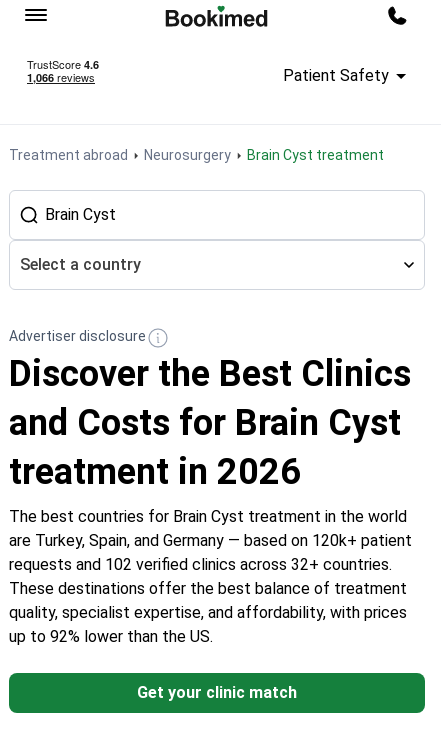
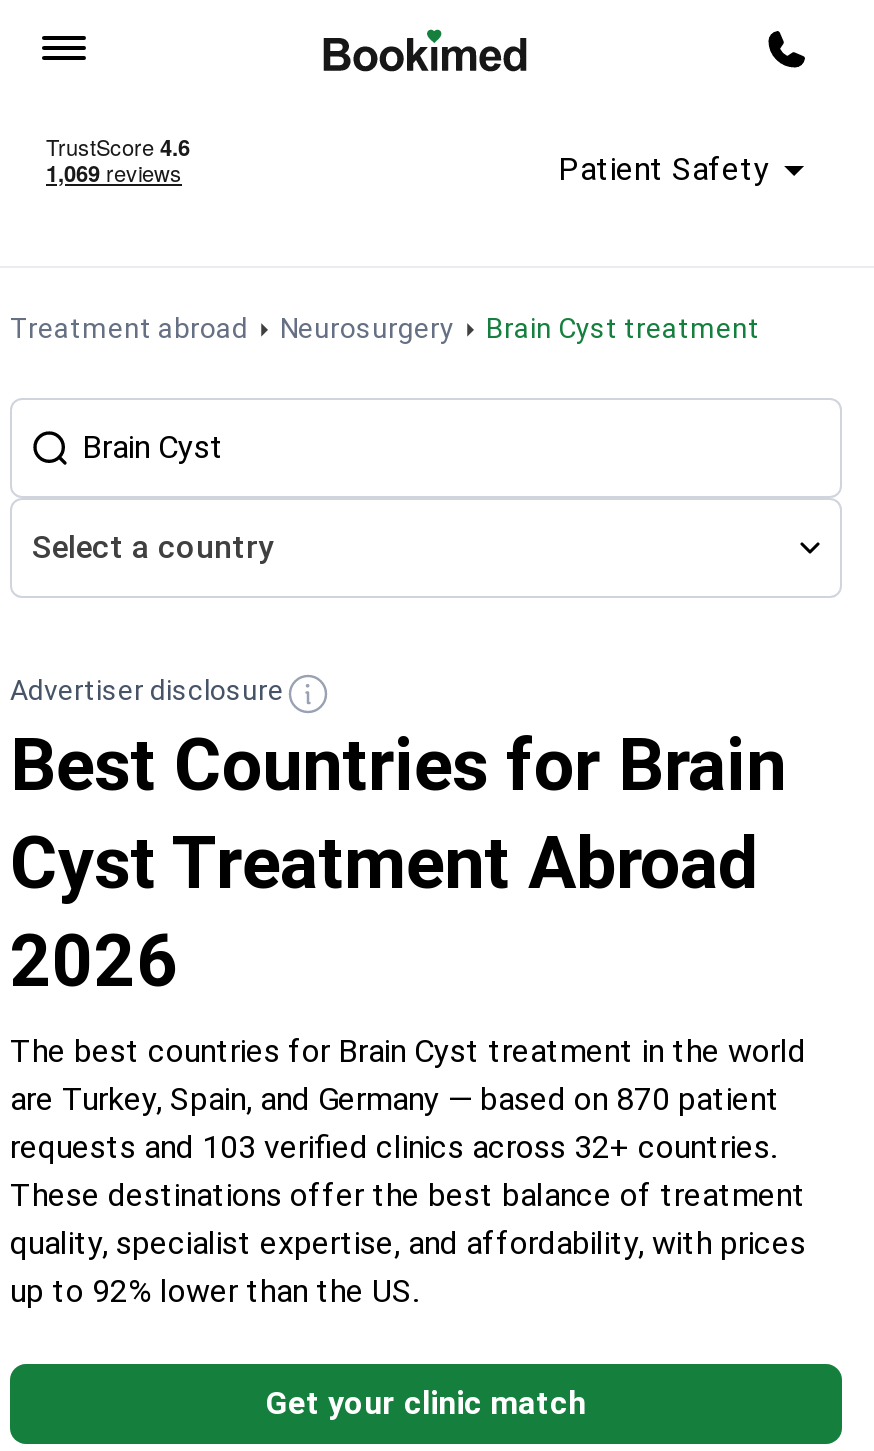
- Discover the Best Clinics
- and Costs for Brain Cyst
- treatment in 2026
+ Best Countries for Brain
+ Cyst Treatment Abroad
+ 2026

- are Turkey, Spain, and Germany — based on 120k+ patient
+ are Turkey, Spain, and Germany — based on 870 patient

- requests and 102 verified clinics across 32+ countries.
+ requests and 103 verified clinics across 32+ countries.
